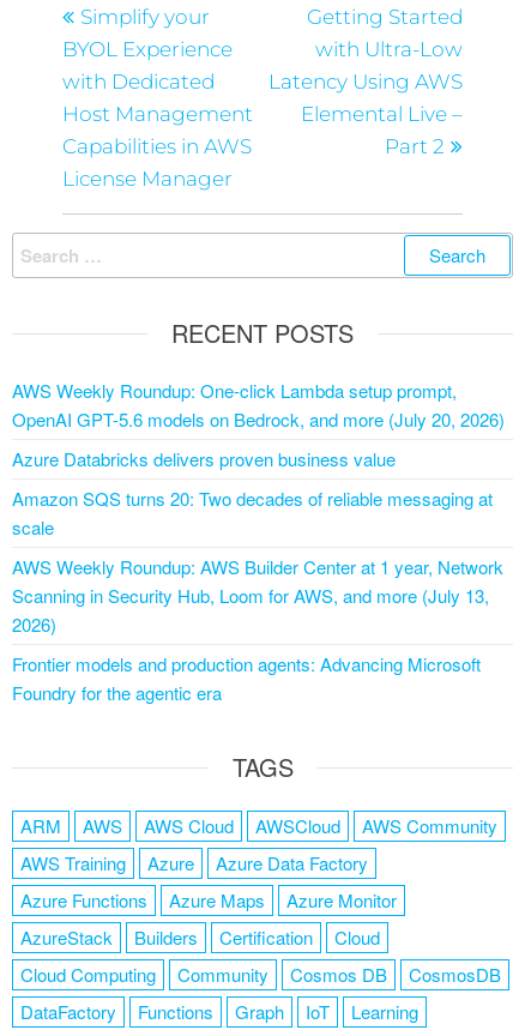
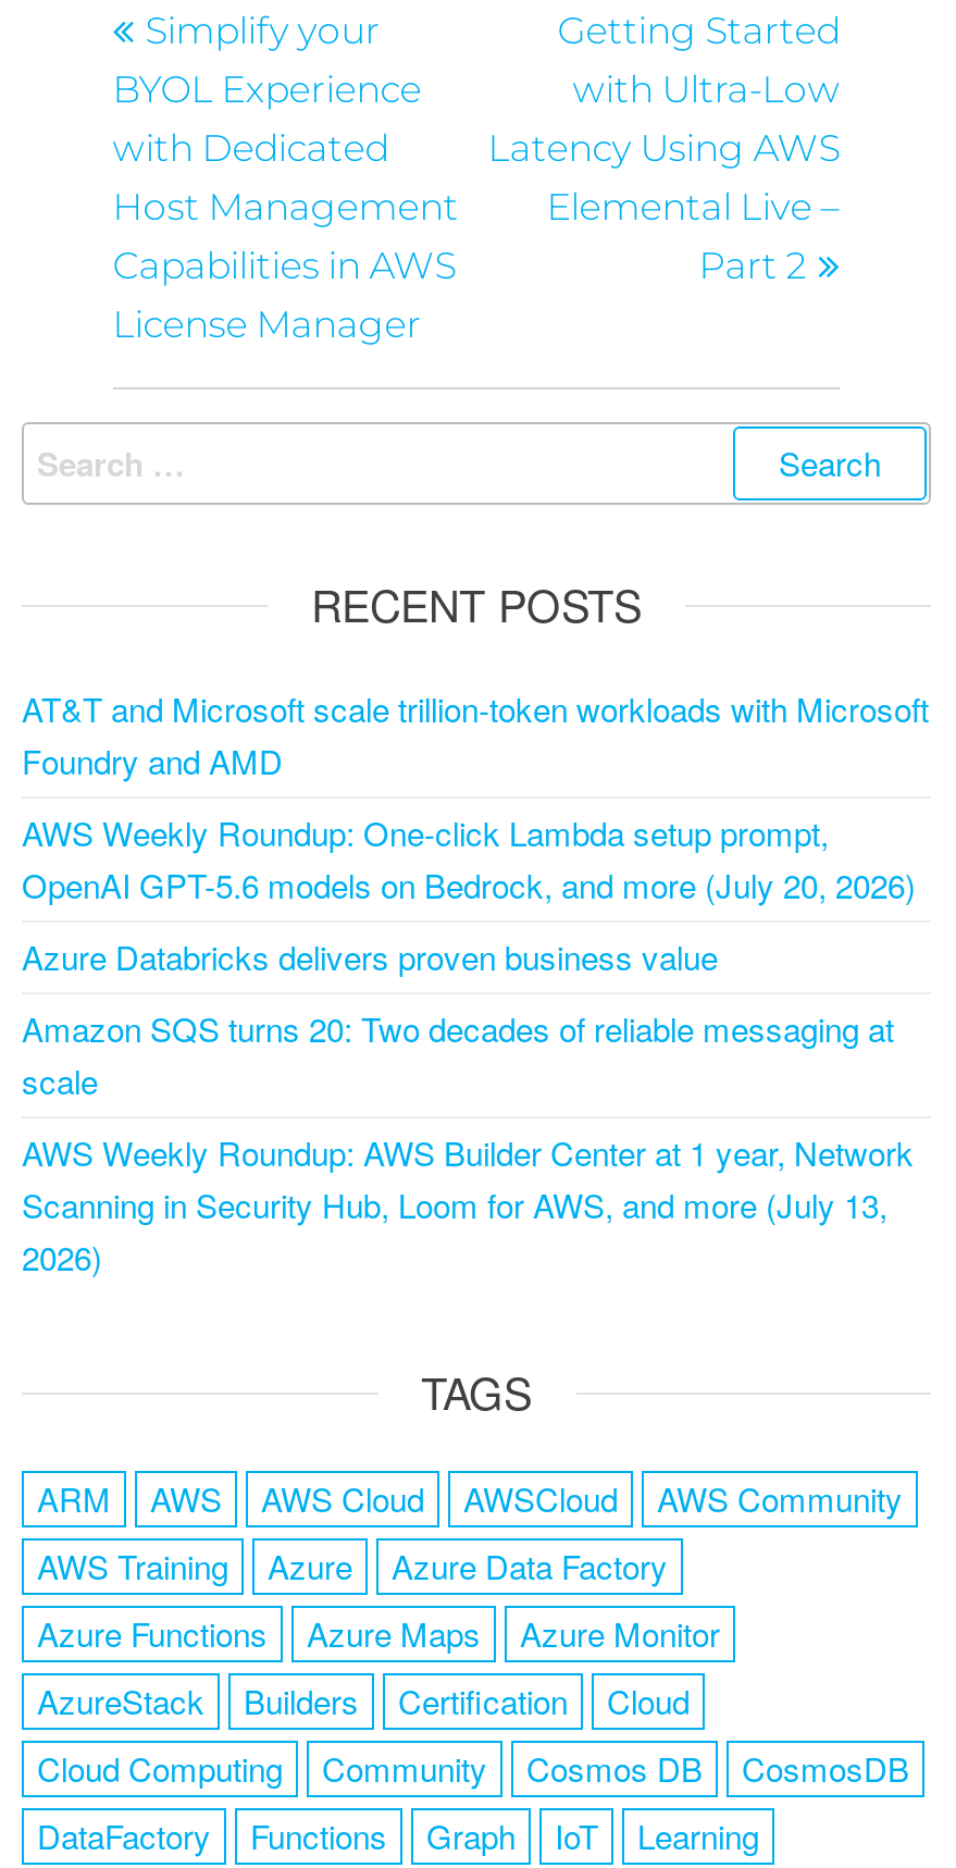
+ AT&T and Microsoft scale trillion-token workloads with Microsoft
+ Foundry and AMD

moved down: AWS Weekly Roundup: One-click Lambda setup prompt, | OpenAI GPT-5.6 models on Bedrock, and more (July 20, 2026) | Azure Databricks delivers proven business value | Amazon SQS turns 20: Two decades of reliable messaging at | scale | AWS Weekly Roundup: AWS Builder Center at 1 year, Network | Scanning in Security Hub, Loom for AWS, and more (July 13, | 2026)

- Frontier models and production agents: Advancing Microsoft
- Foundry for the agentic era
